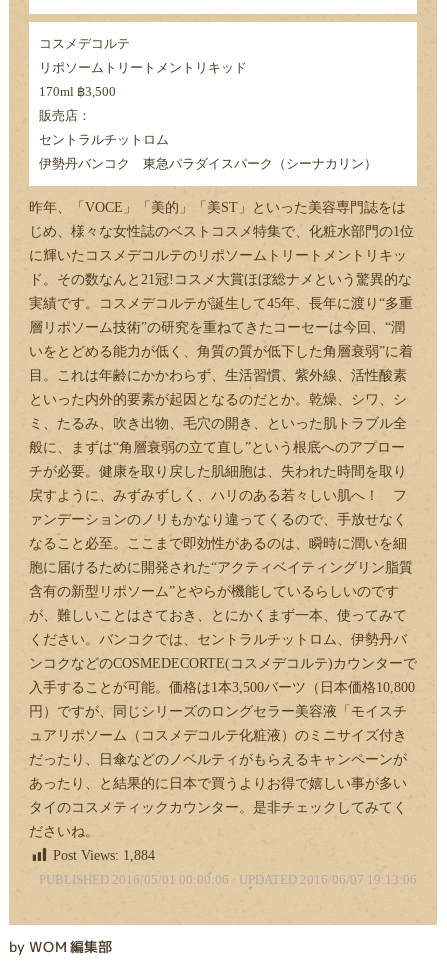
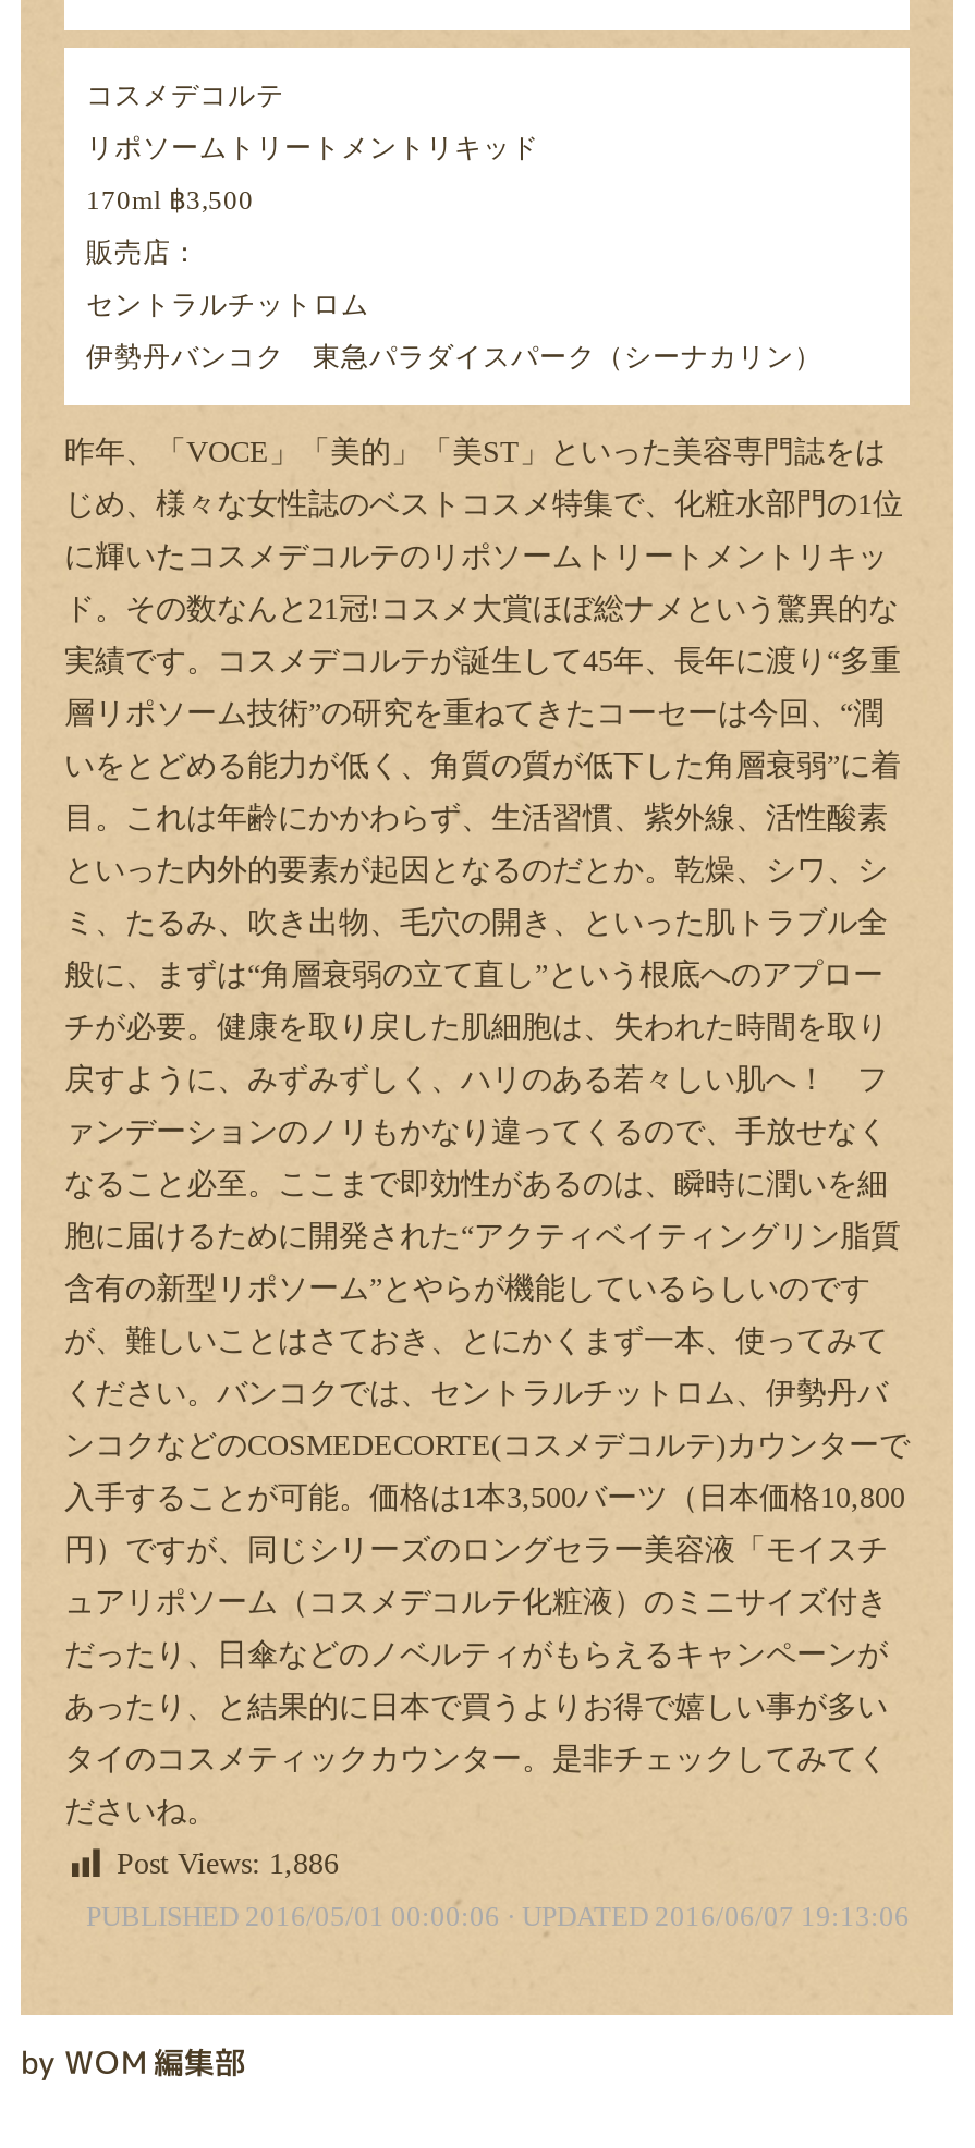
- Post Views: 1,884
+ Post Views: 1,886
